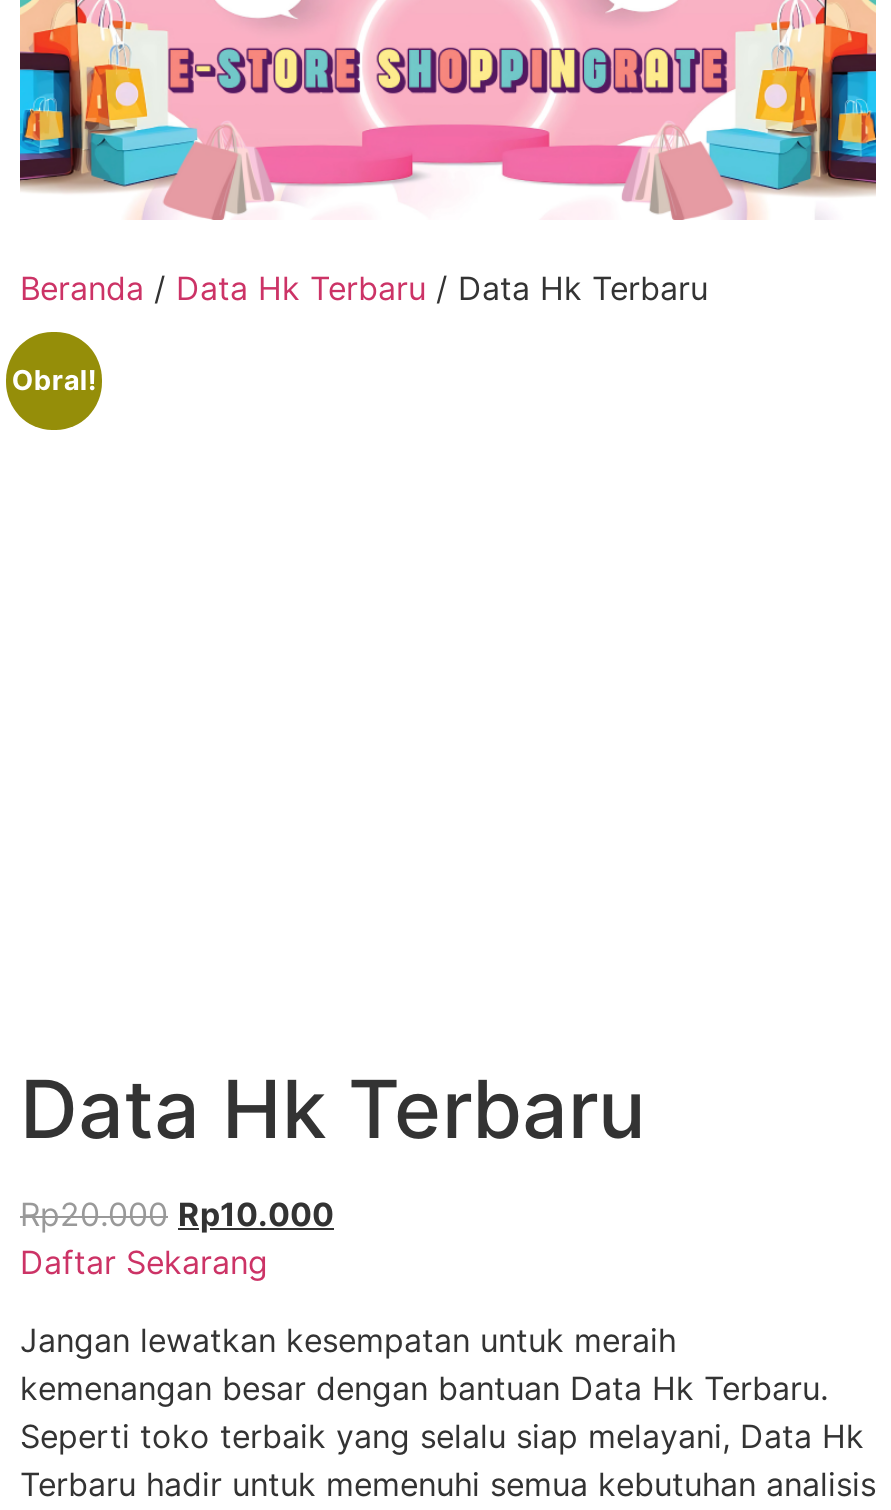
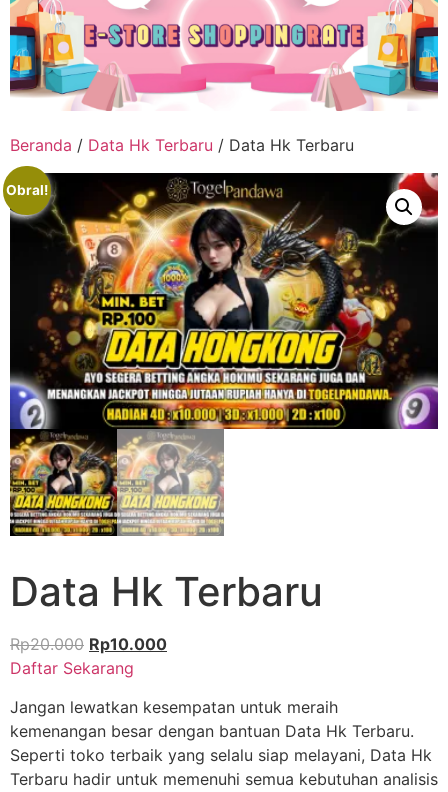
+ [image]
